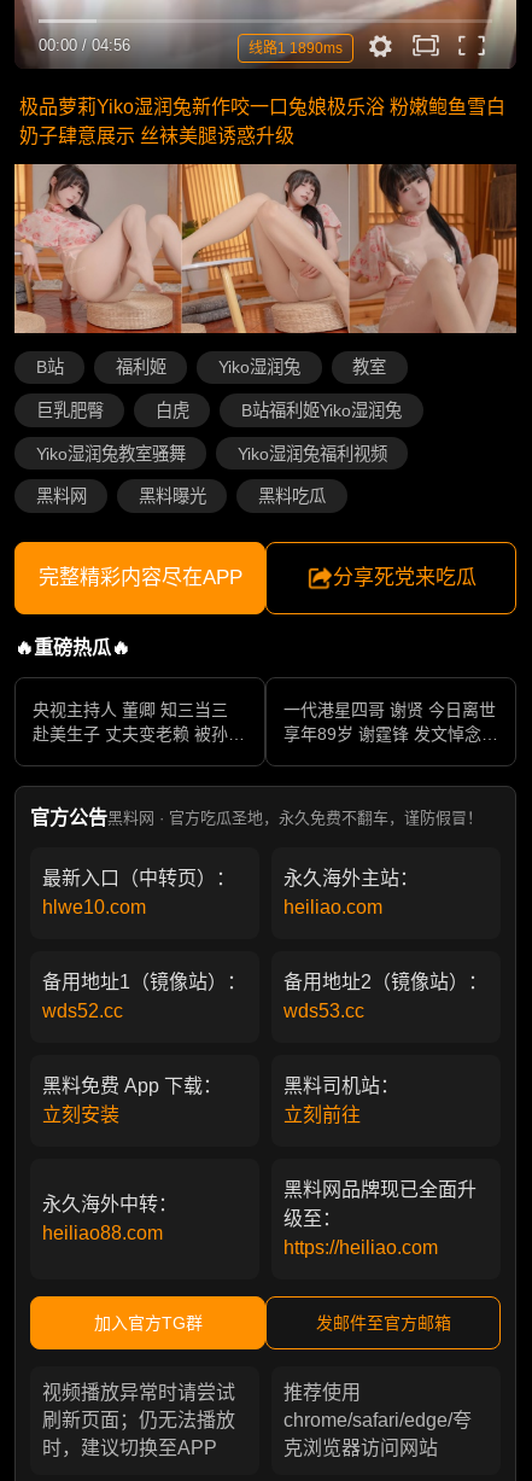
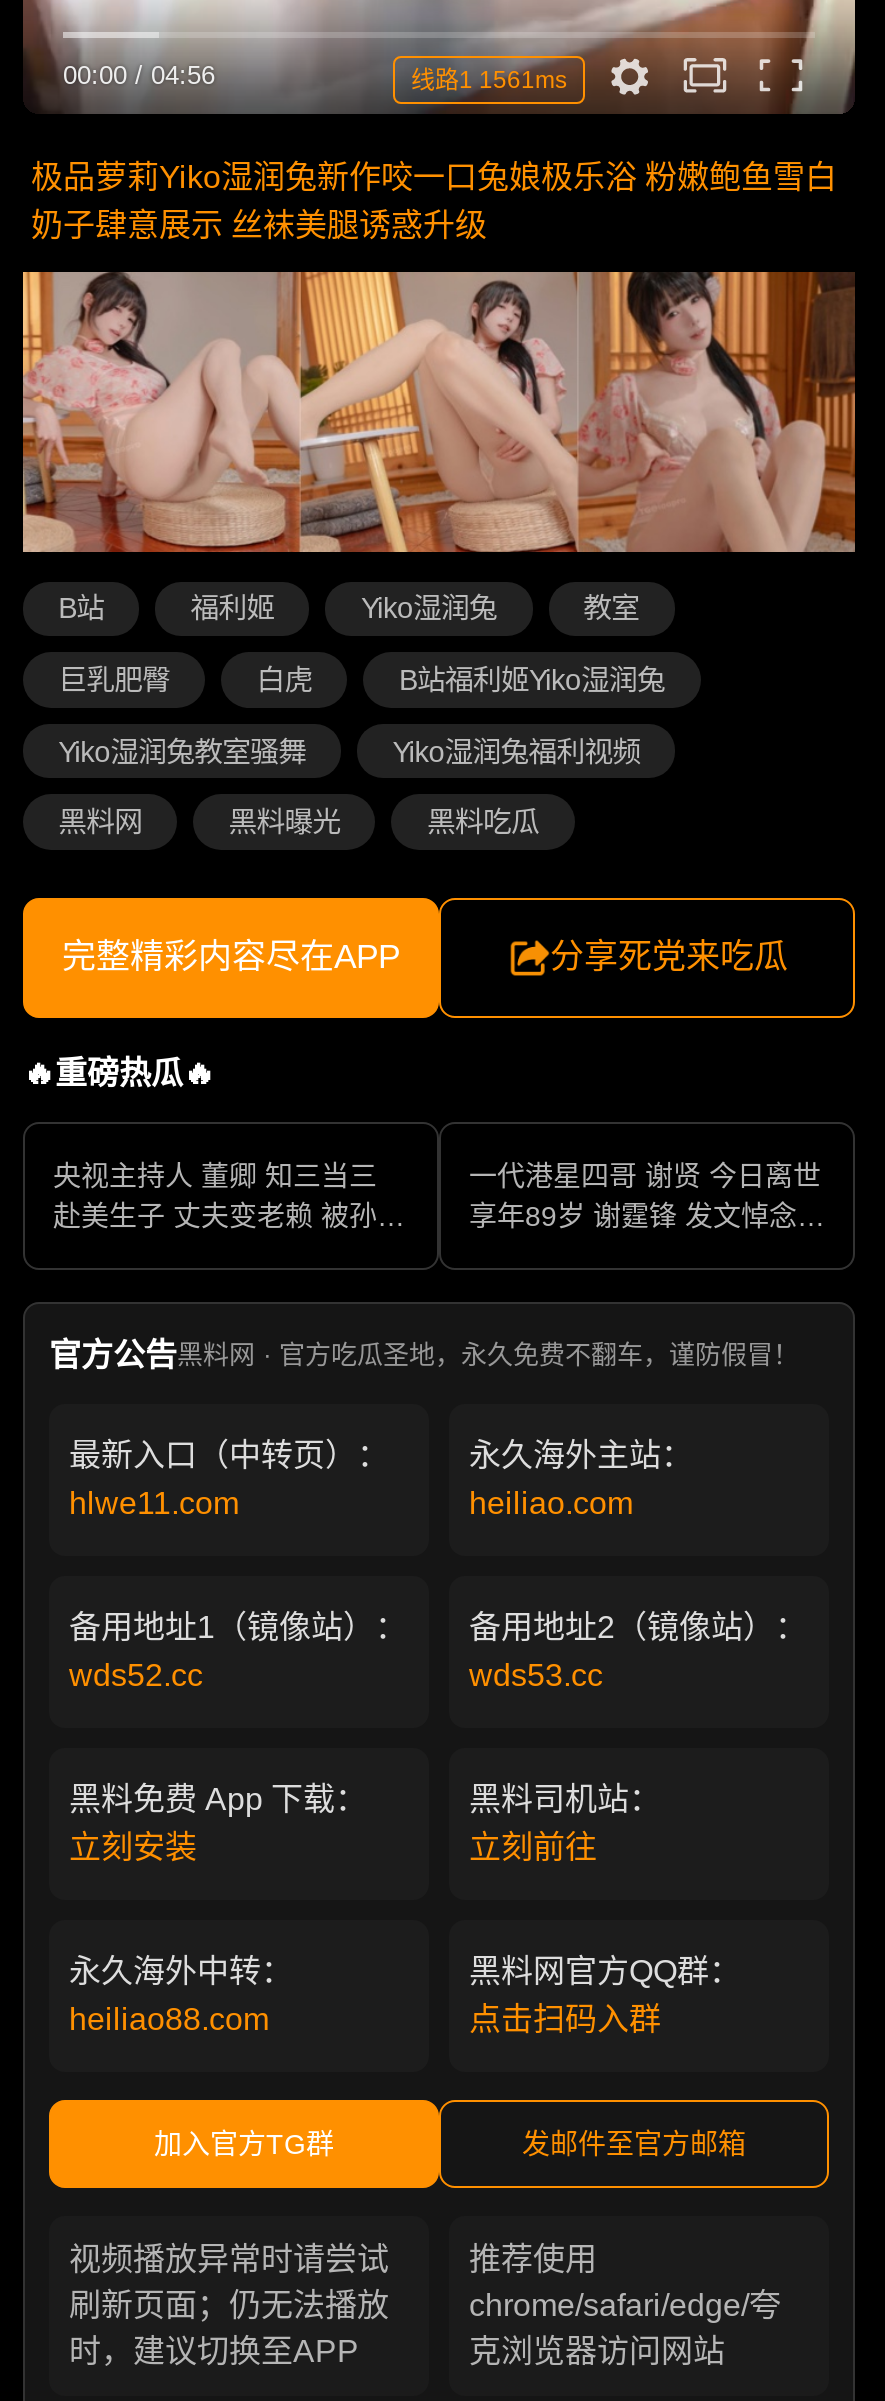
- 线路1 1890ms
+ 线路1 1561ms

- hlwe10.com
+ hlwe11.com

- 黑料网品牌现已全面升
- 级至：
- https://heiliao.com
+ 黑料网官方QQ群：
+ 点击扫码入群
